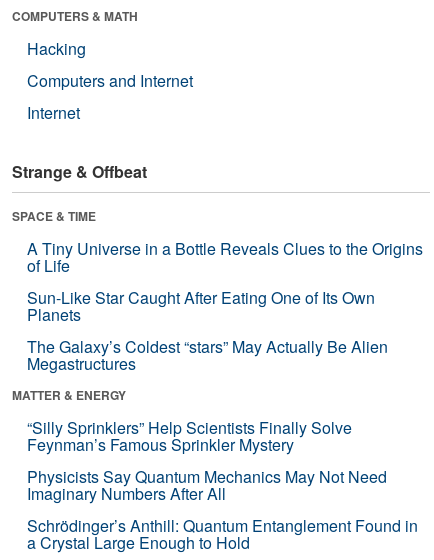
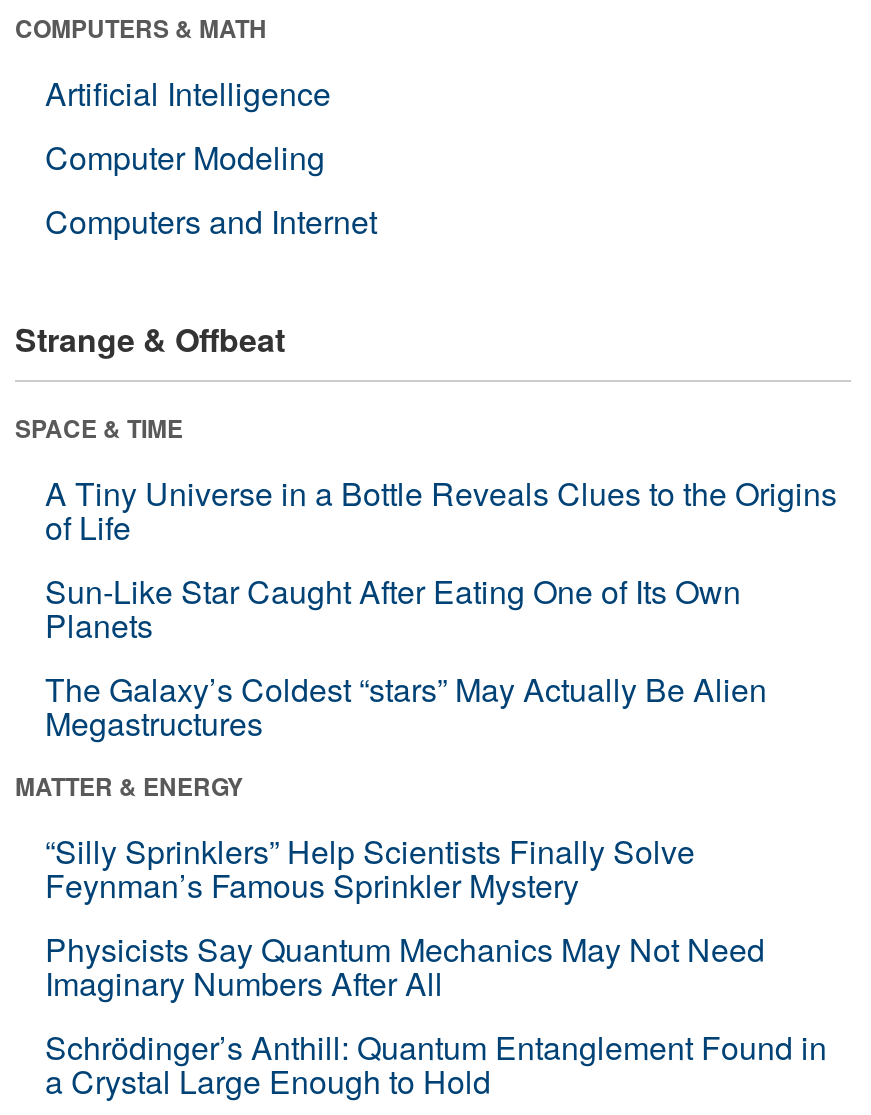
- Hacking
+ Artificial Intelligence
+ Computer Modeling

moved down: Computers and Internet

- Internet
